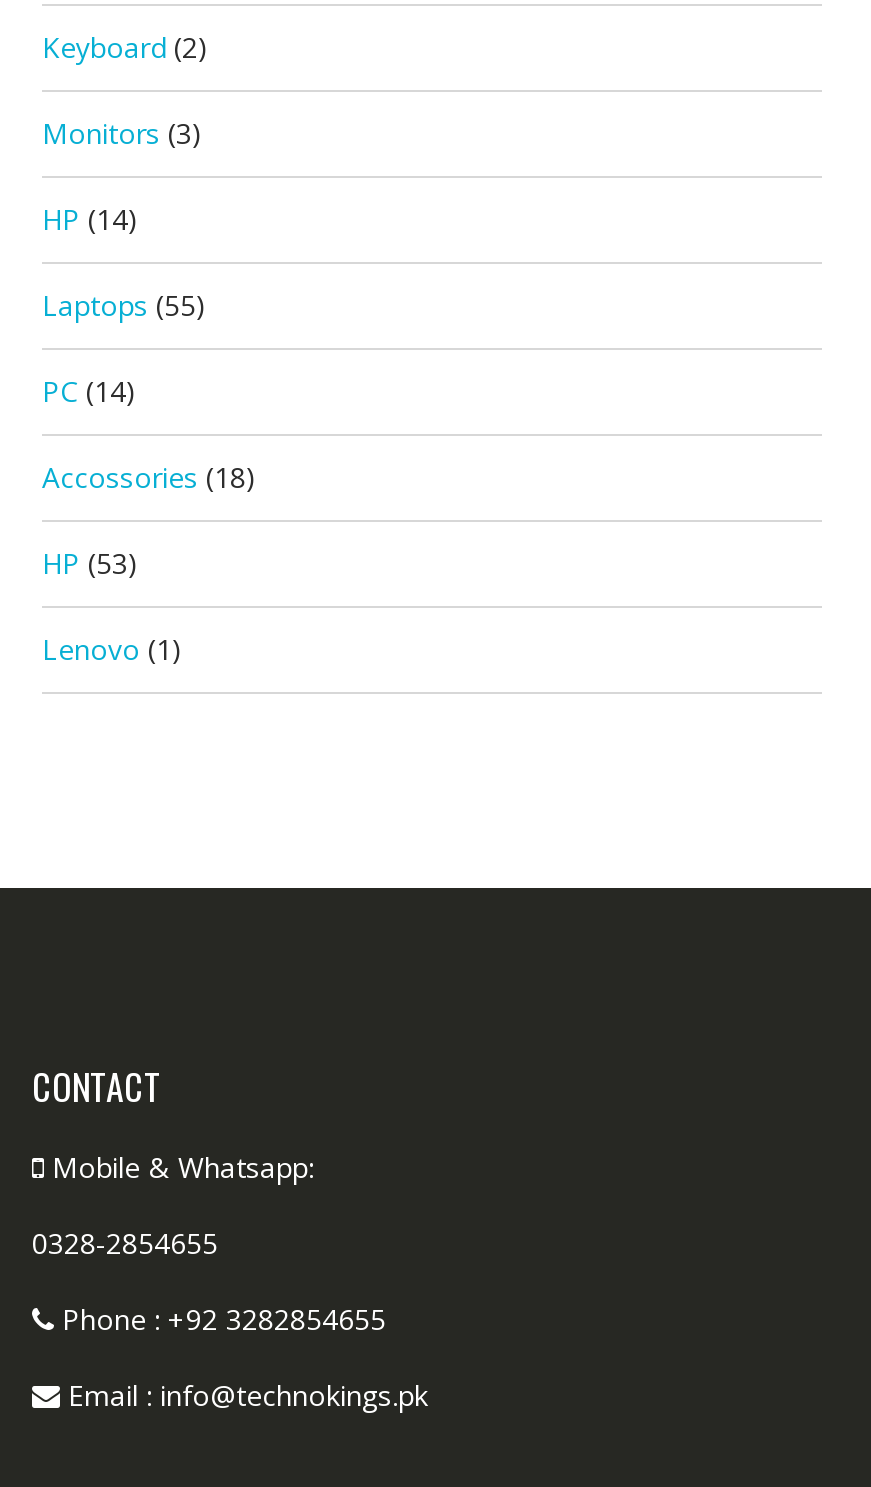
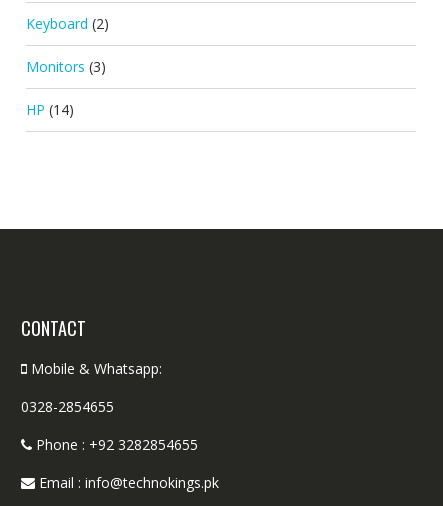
- Laptops (55)
- PC (14)
- Accossories (18)
- HP (53)
- Lenovo (1)
